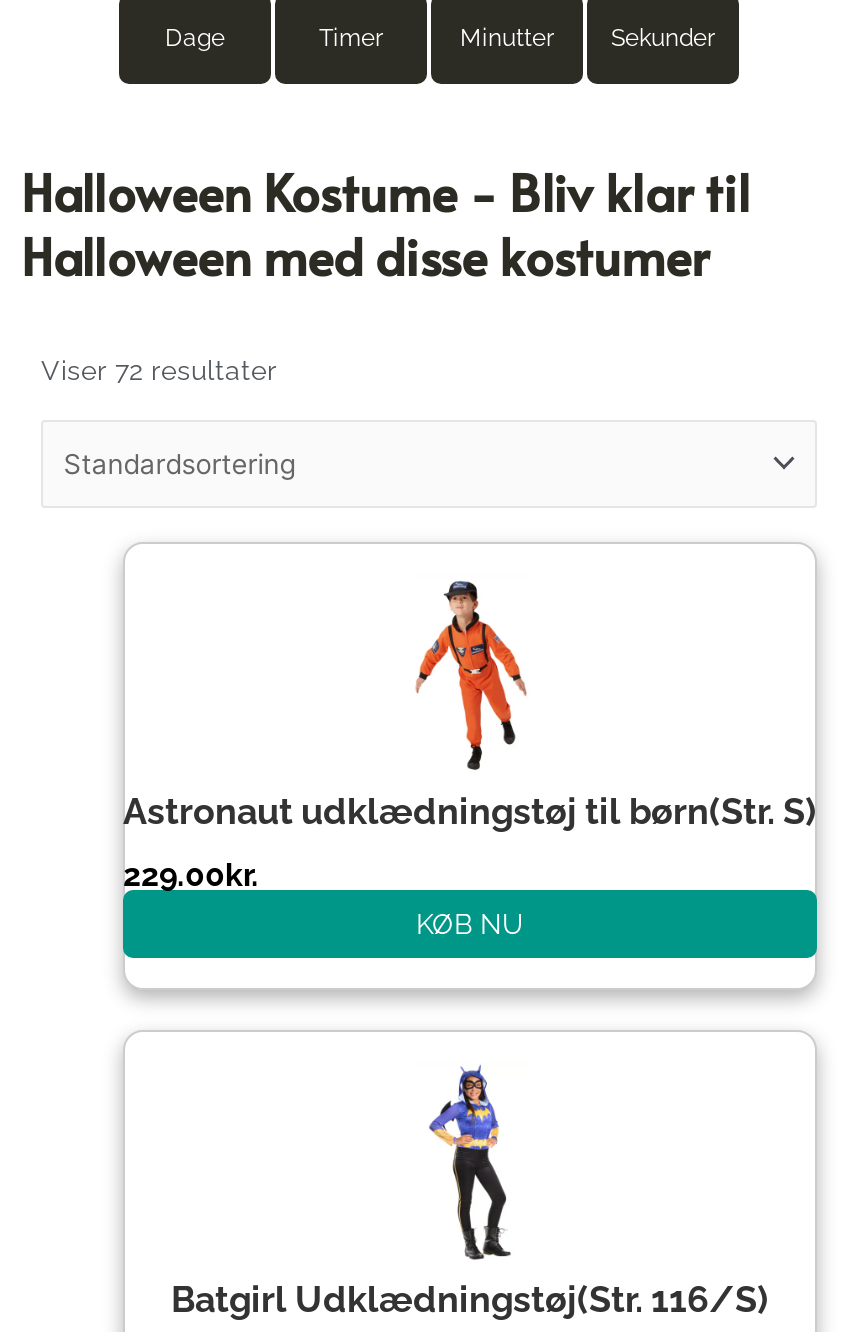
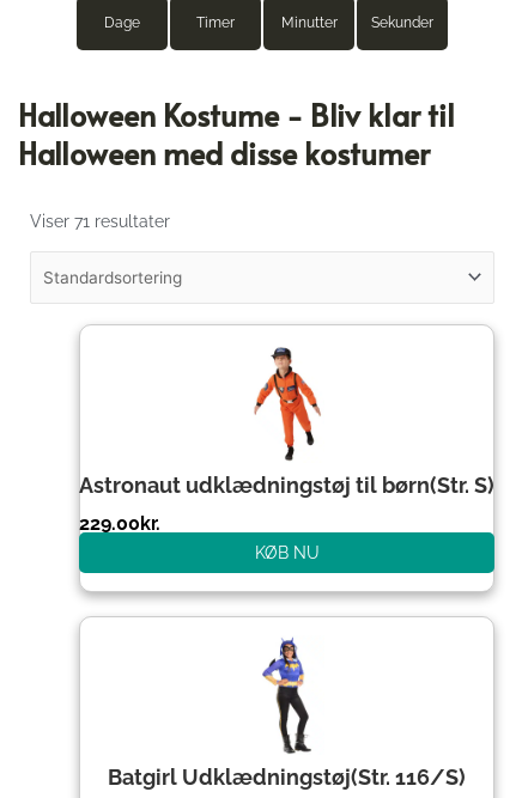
- Viser 72 resultater
+ Viser 71 resultater
